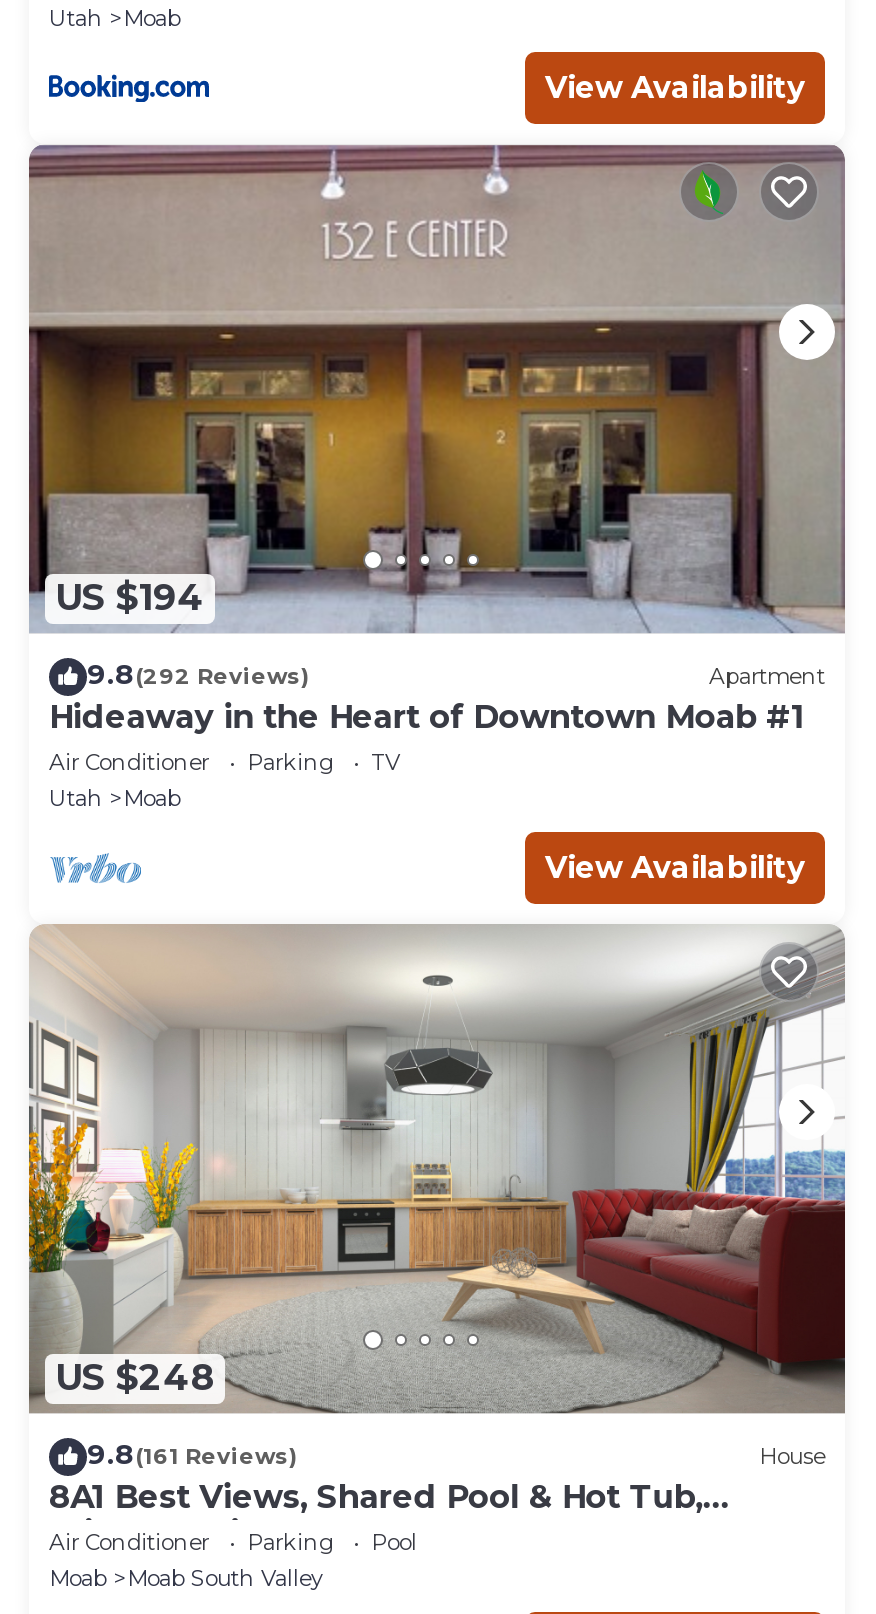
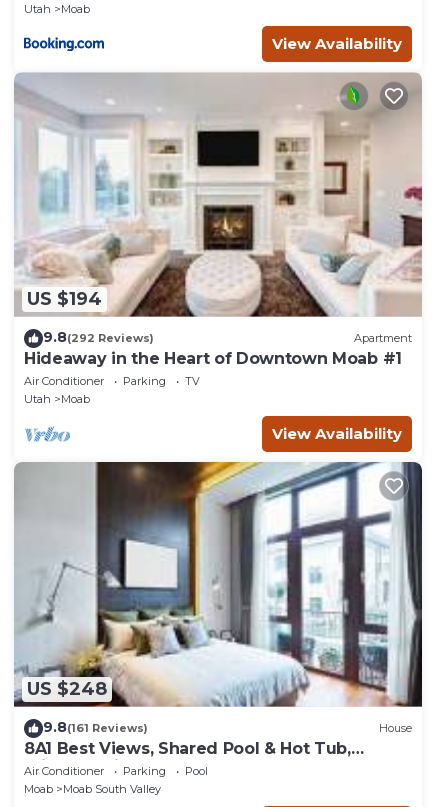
- [image]
+ [image]

- [image]
+ [image]
